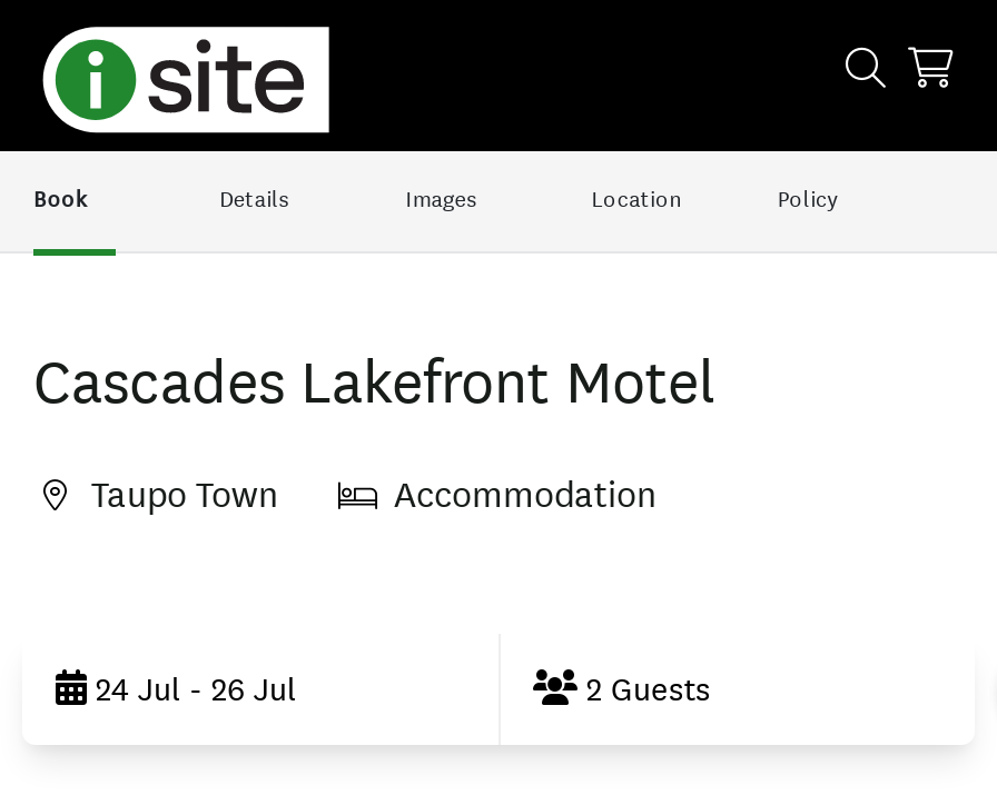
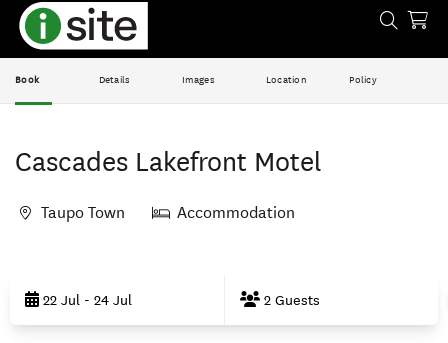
- 24 Jul - 26 Jul
+ 22 Jul - 24 Jul
